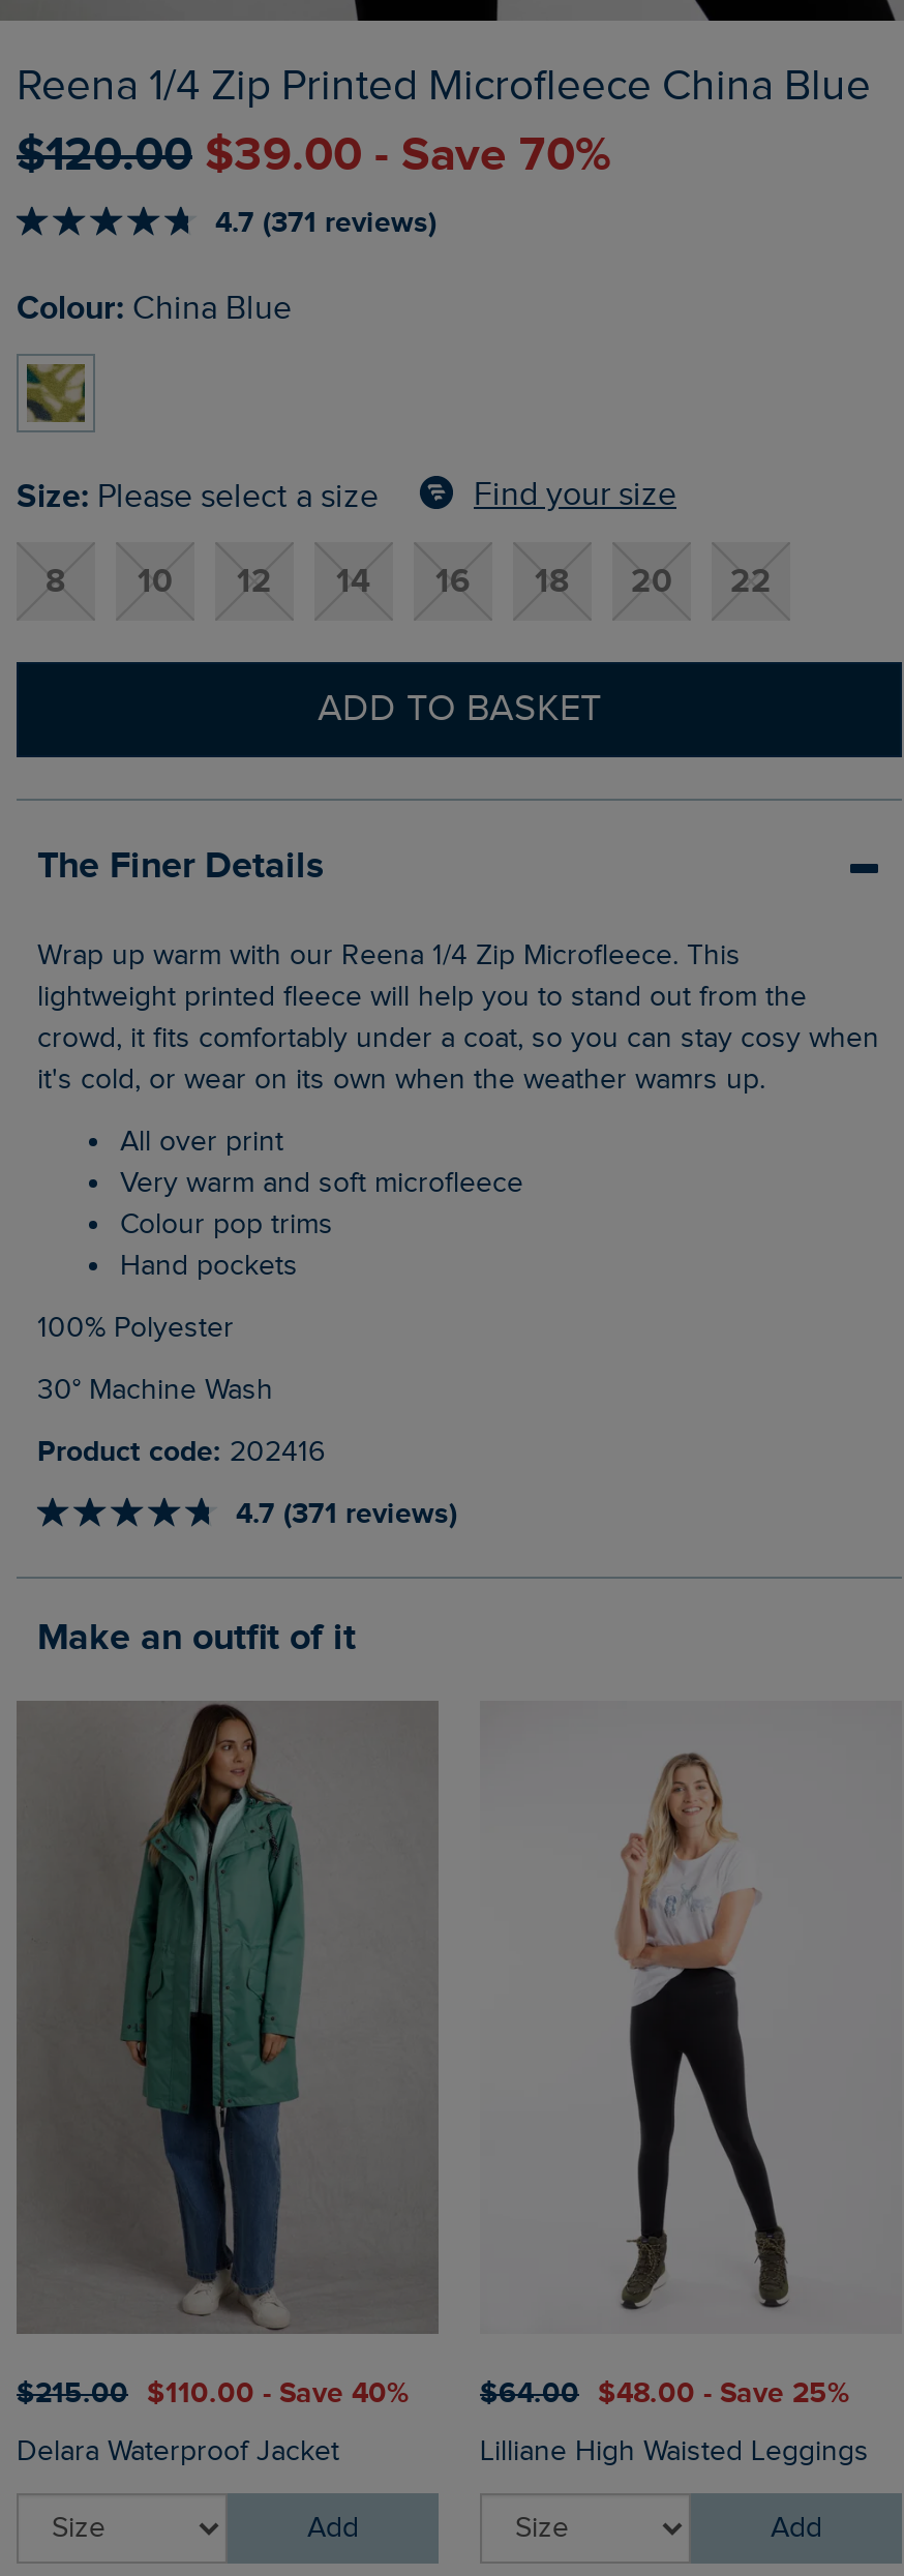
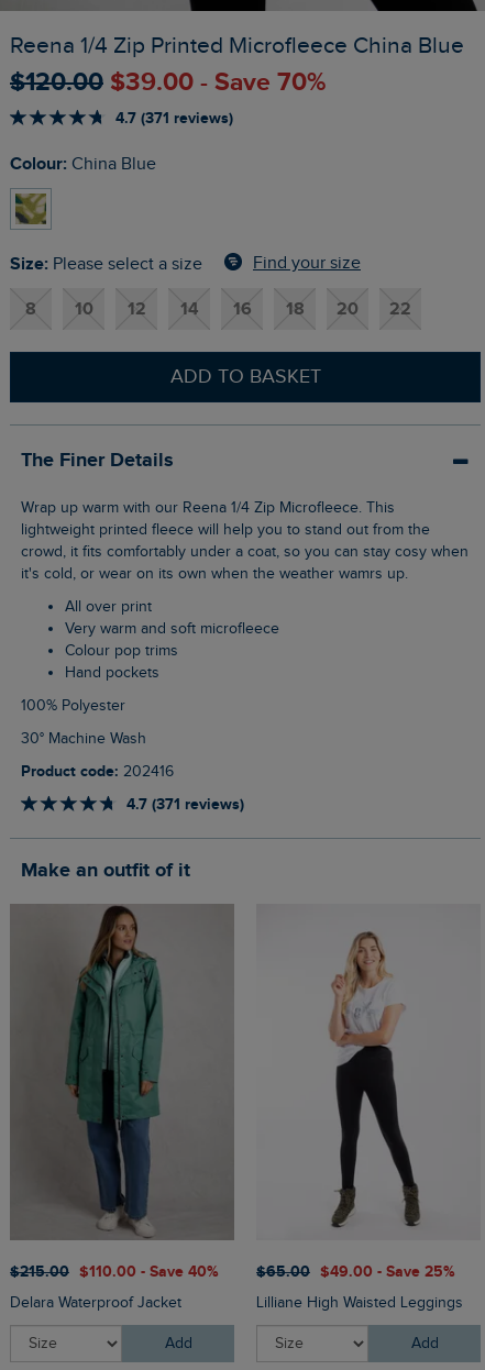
- $‌215.00 $‌110.00 - Save 40% $‌64.00 $‌48.00 - Save 25%
+ $‌215.00 $‌110.00 - Save 40% $‌65.00 $‌49.00 - Save 25%
